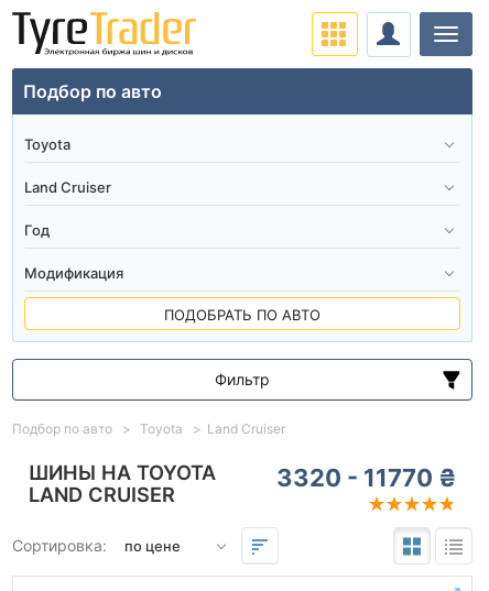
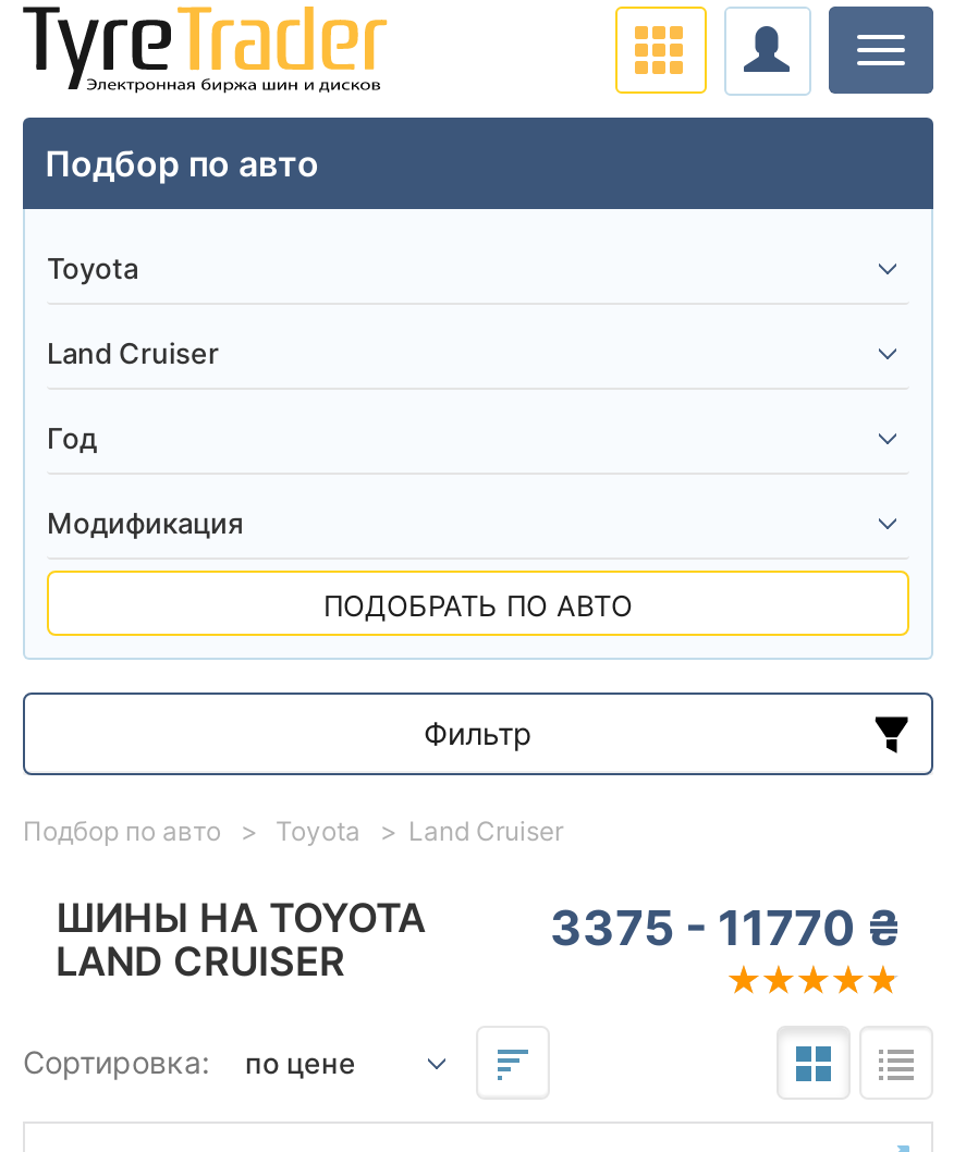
- 3320 - 11770 ₴
+ 3375 - 11770 ₴
